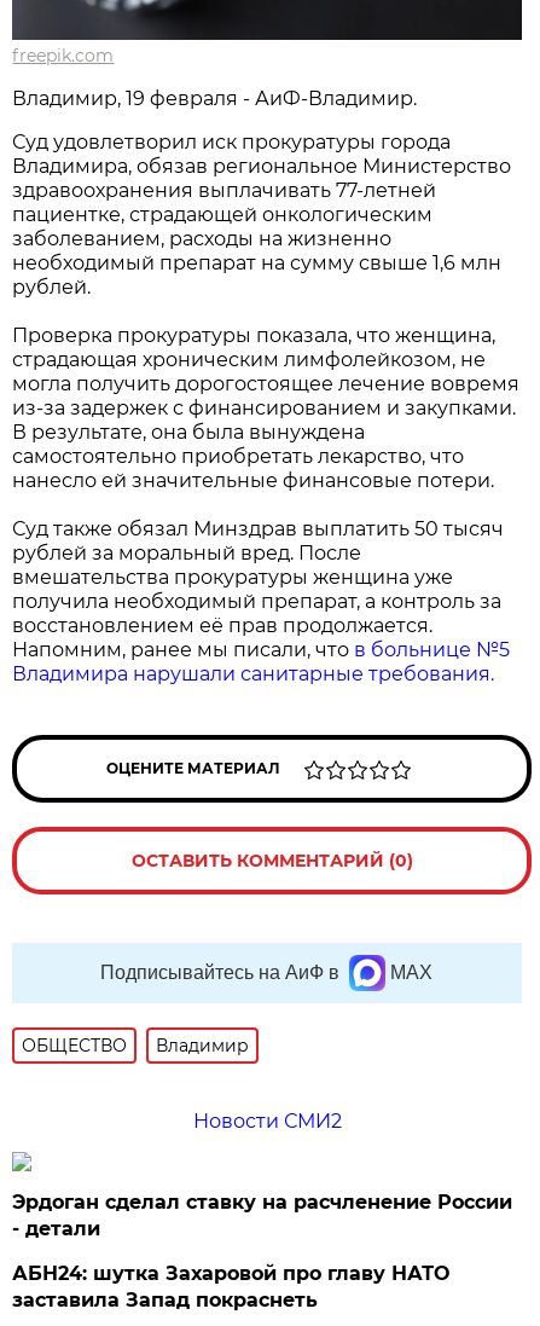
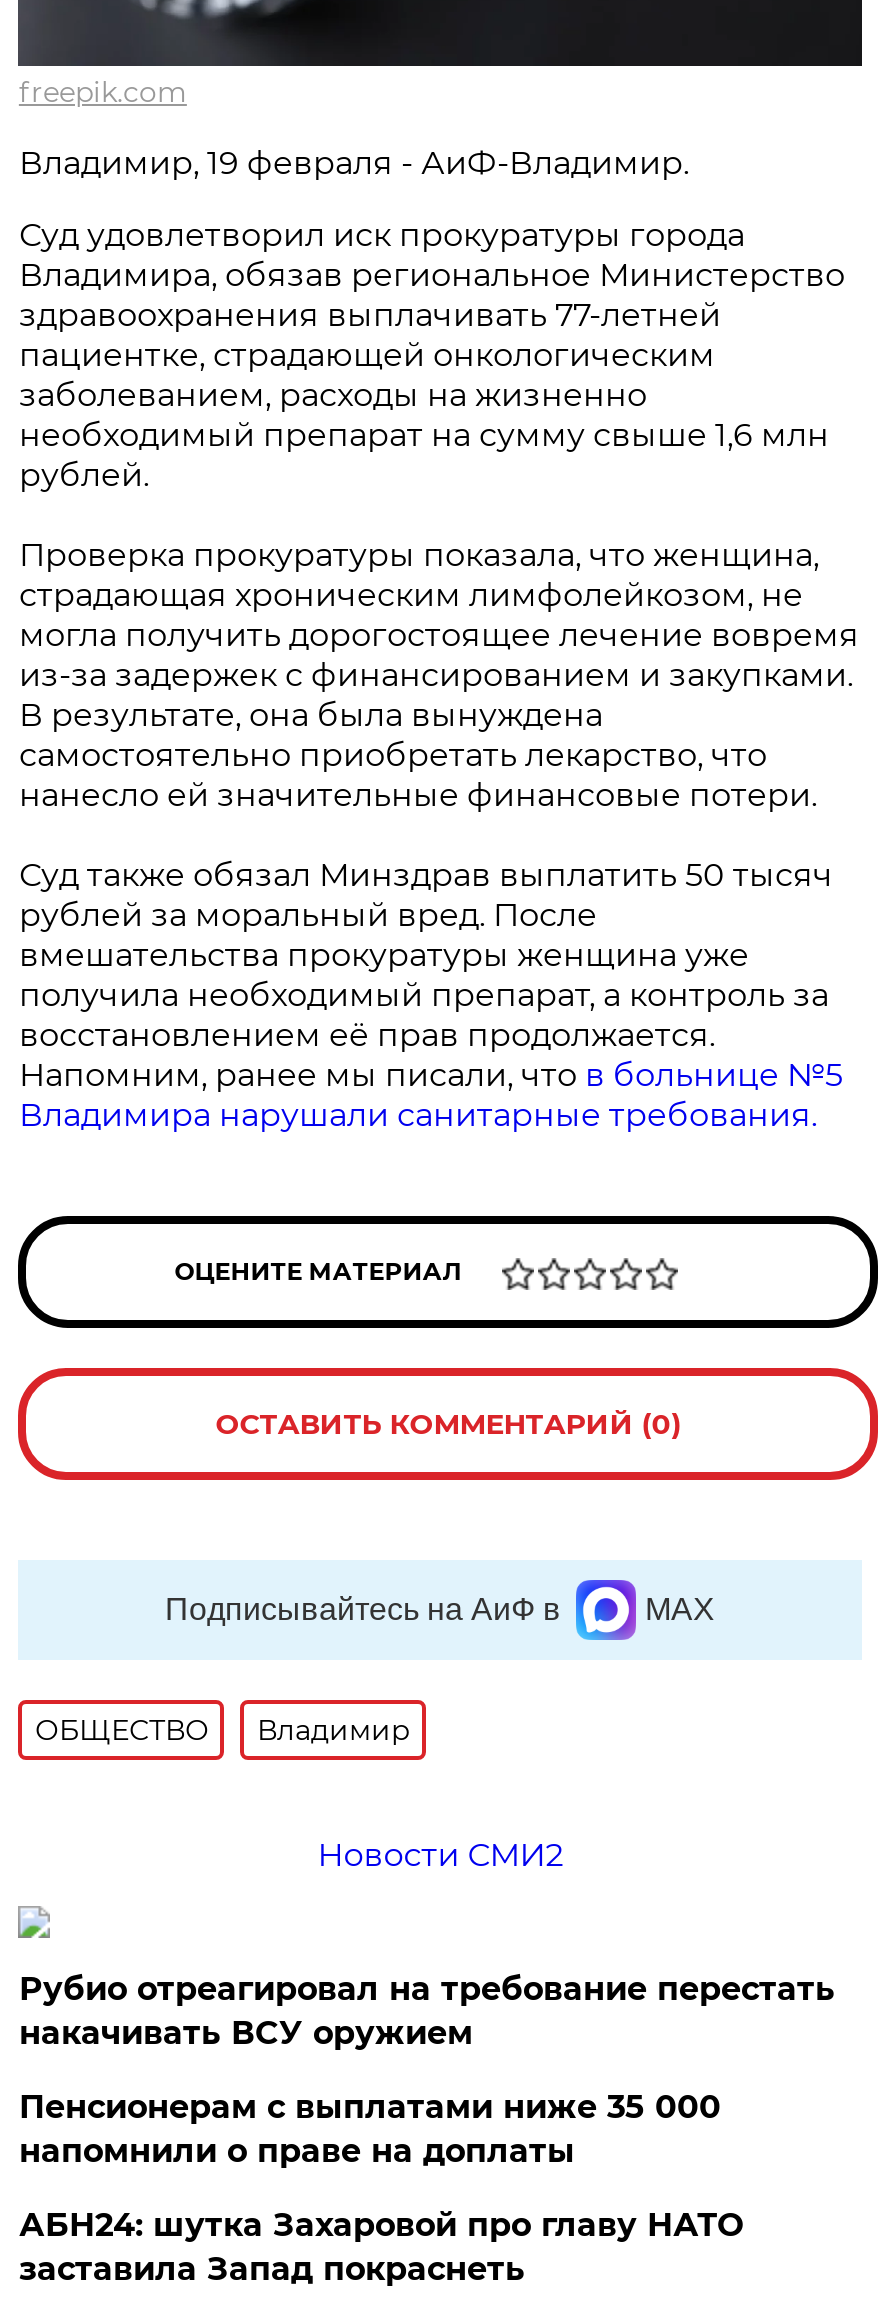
- Эрдоган сделал ставку на расчленение России
- - детали
+ Рубио отреагировал на требование перестать
+ накачивать ВСУ оружием
+ Пенсионерам с выплатами ниже 35 000
+ напомнили о праве на доплаты
